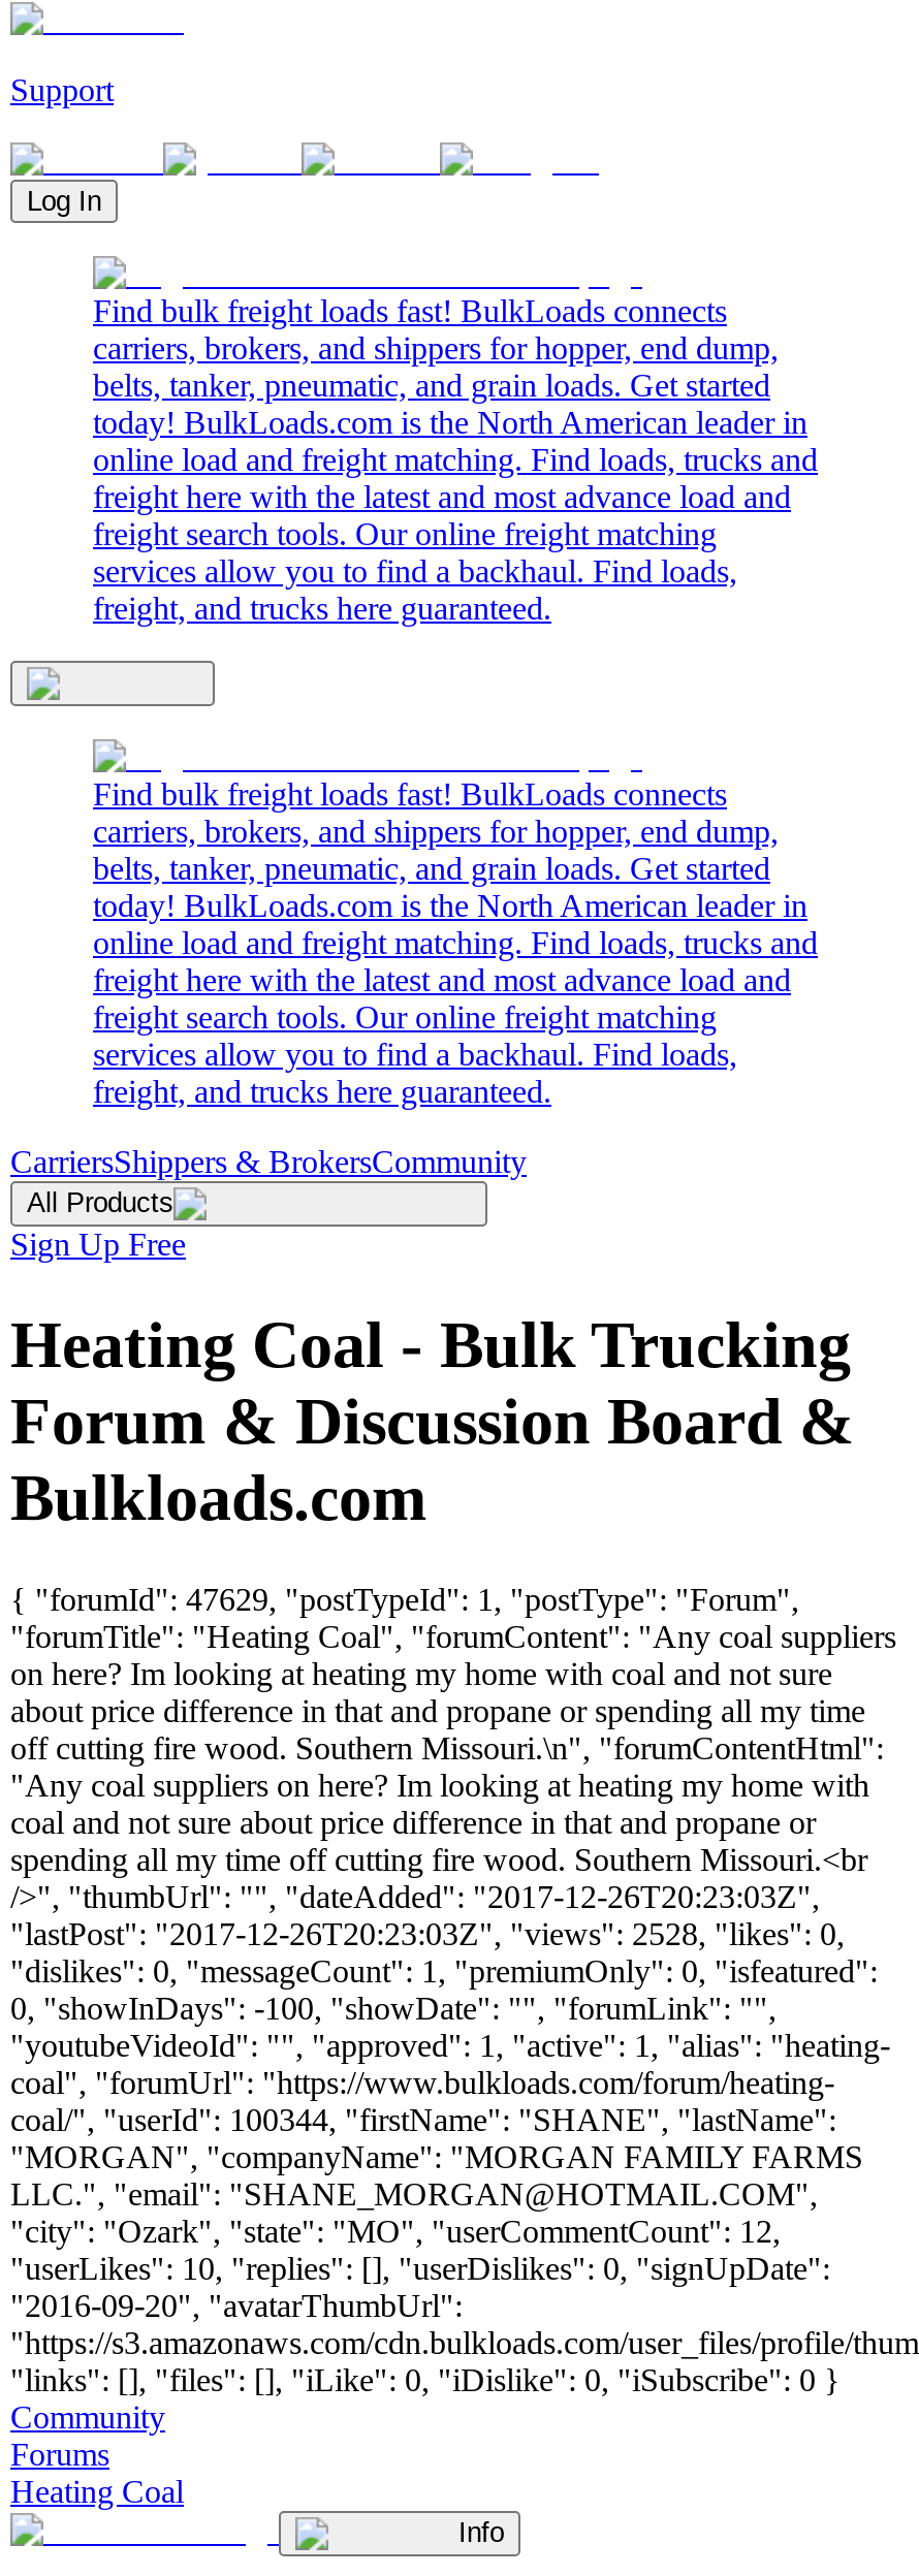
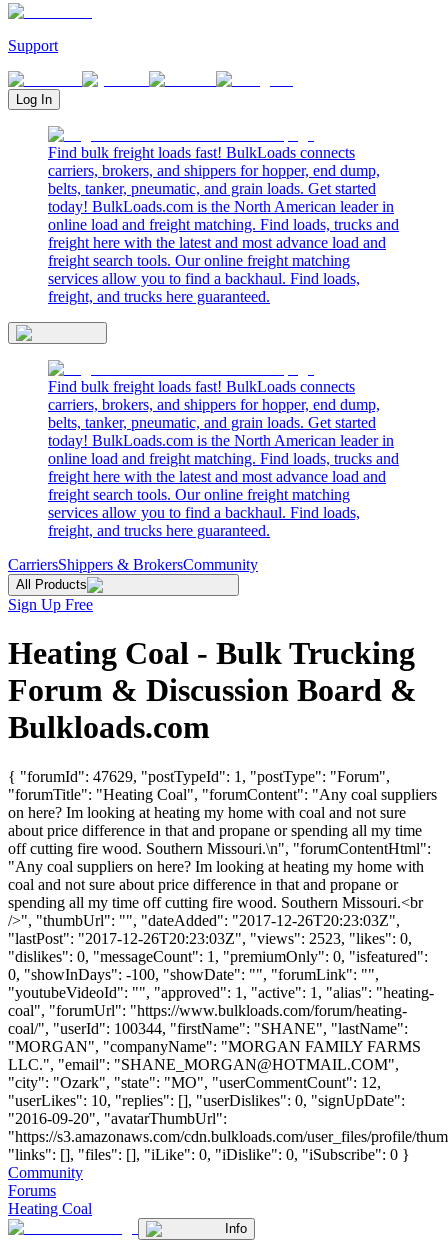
- "lastPost": "2017-12-26T20:23:03Z", "views": 2528, "likes": 0,
+ "lastPost": "2017-12-26T20:23:03Z", "views": 2523, "likes": 0,
